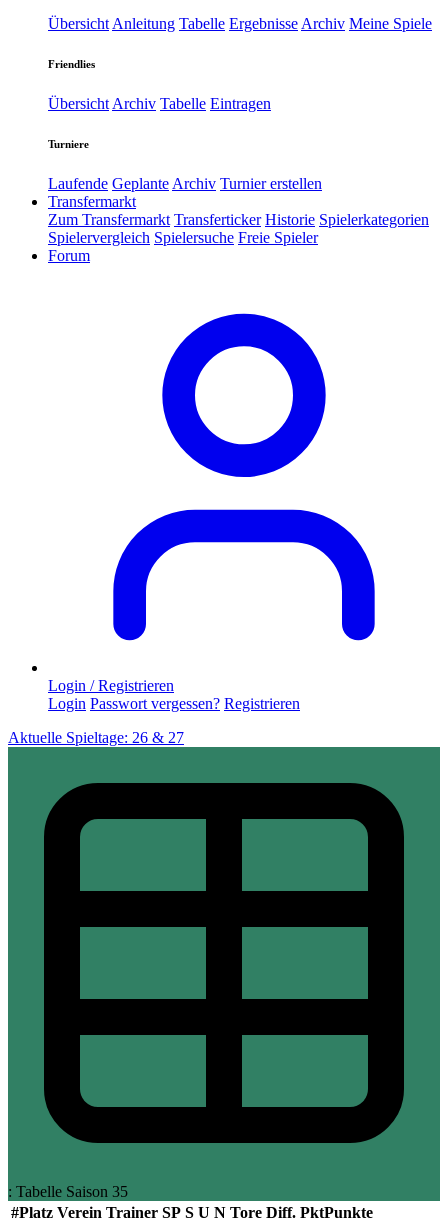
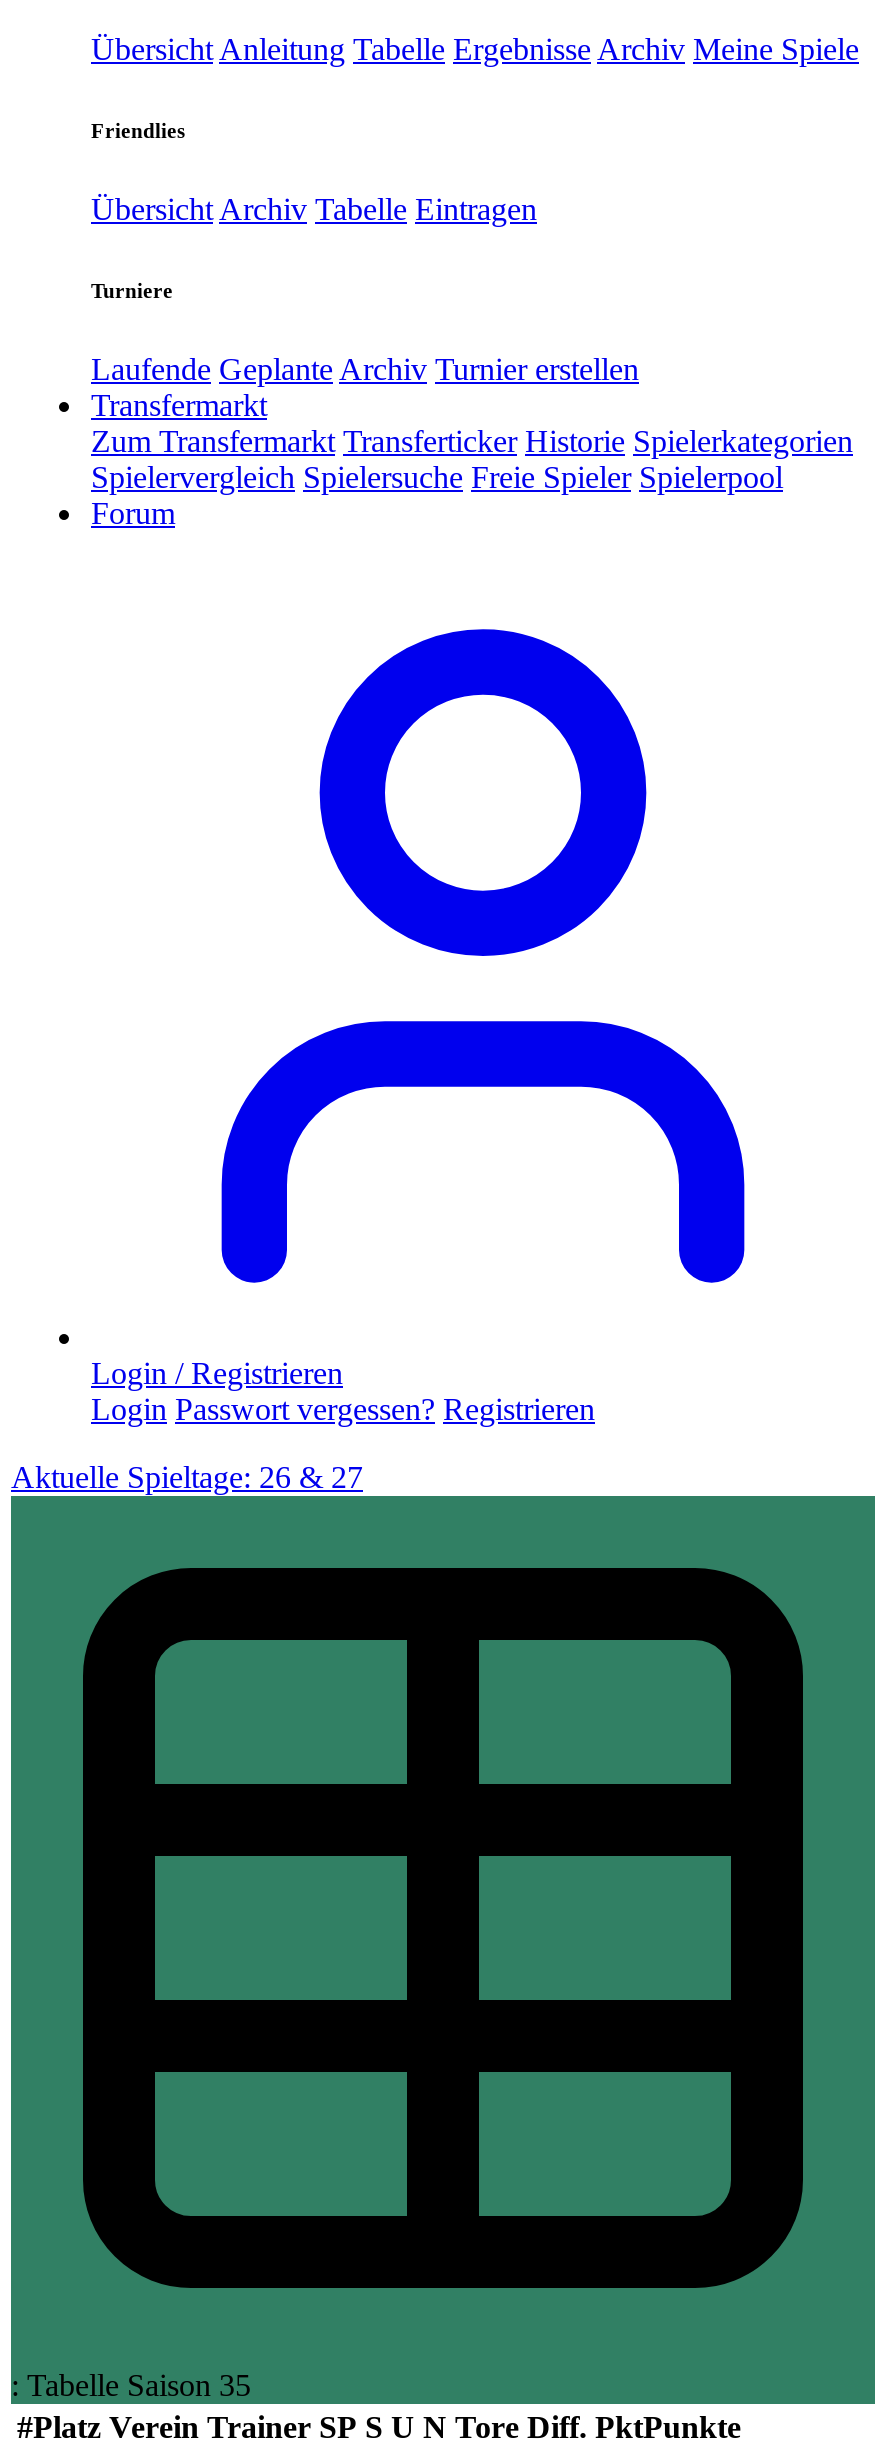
- Spielervergleich Spielersuche Freie Spieler
+ Spielervergleich Spielersuche Freie Spieler Spielerpool
